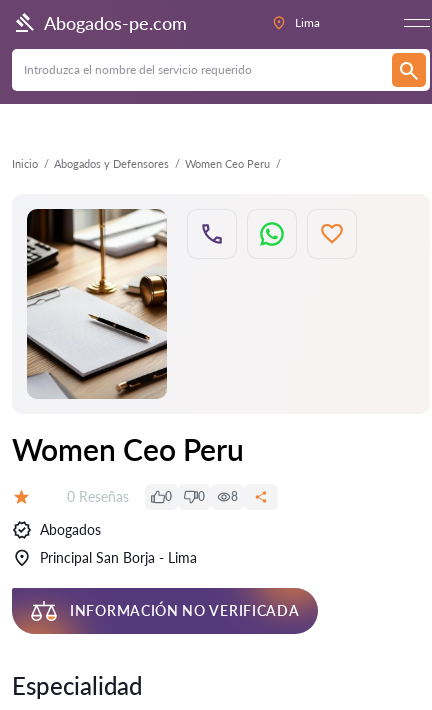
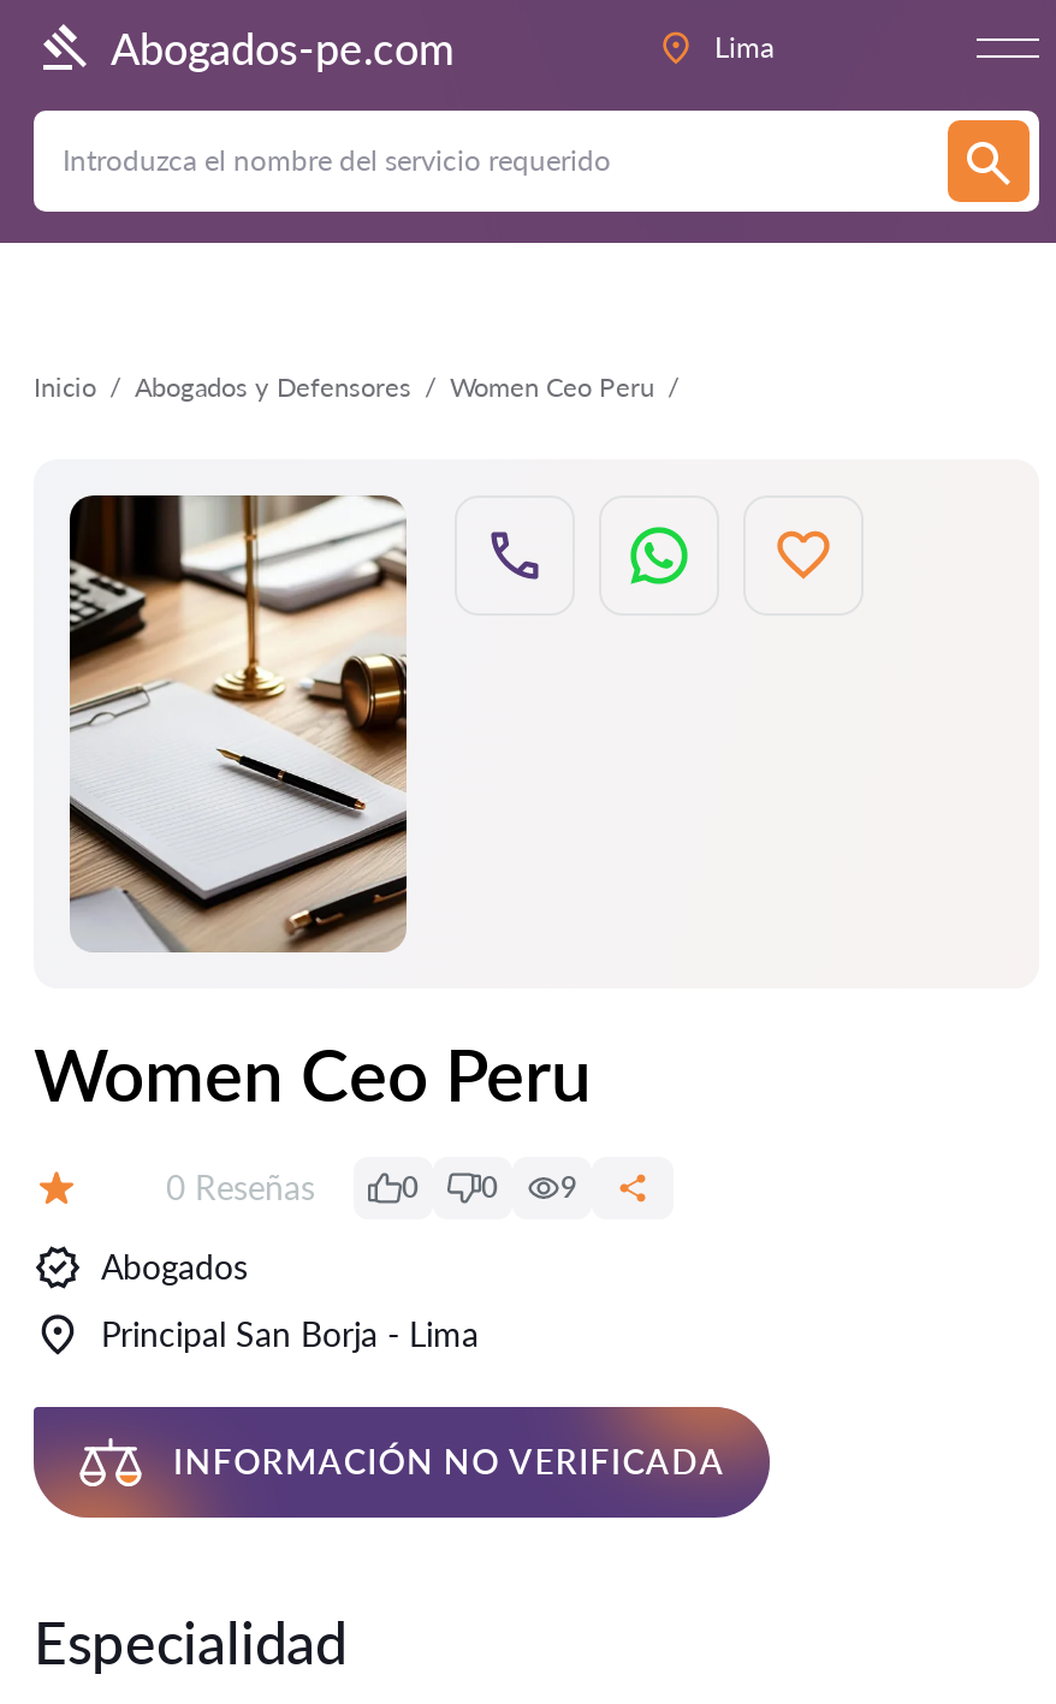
- 8
+ 9
